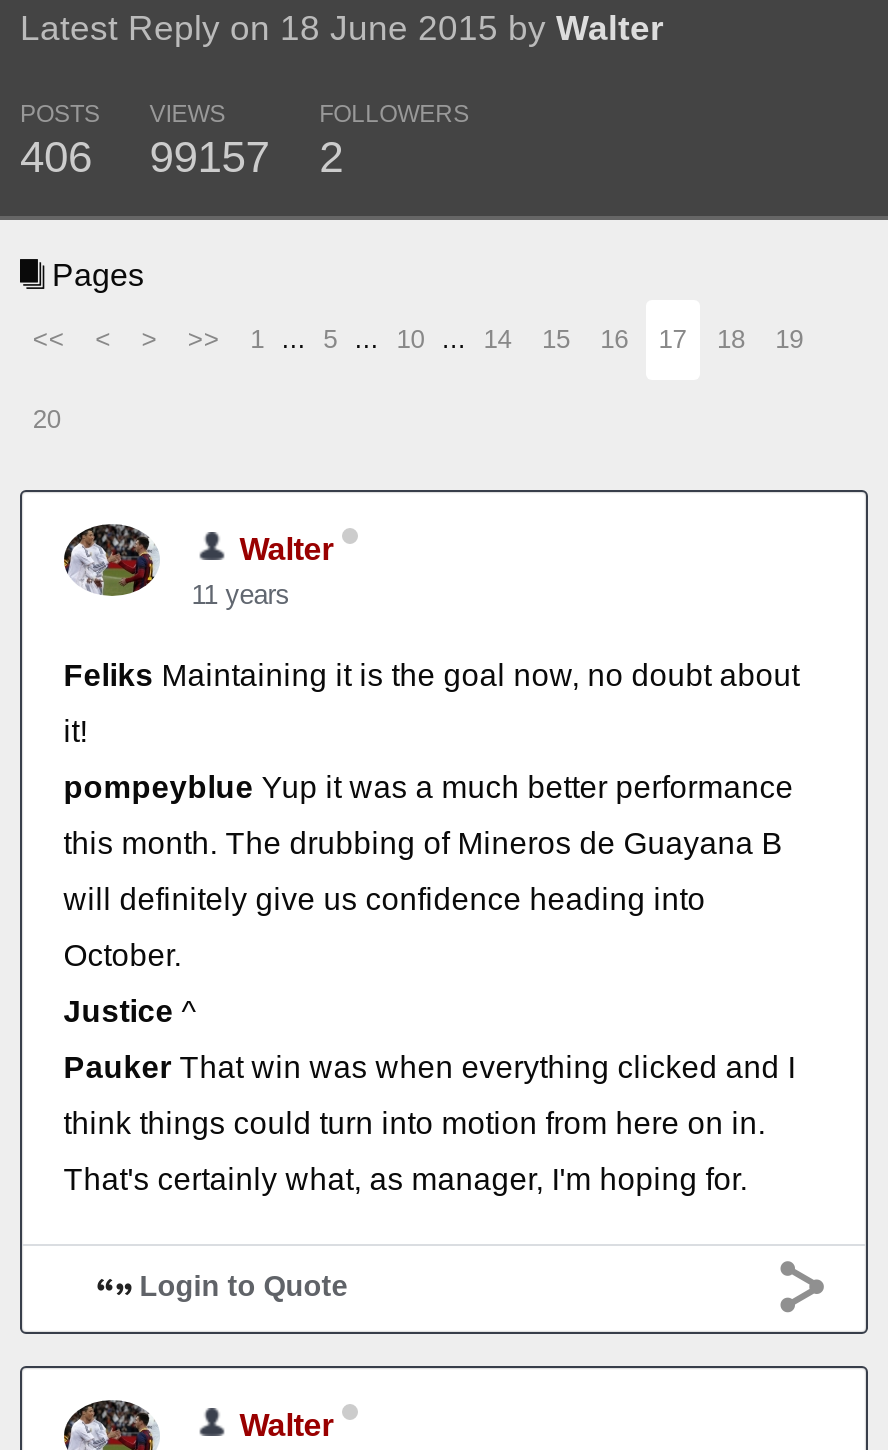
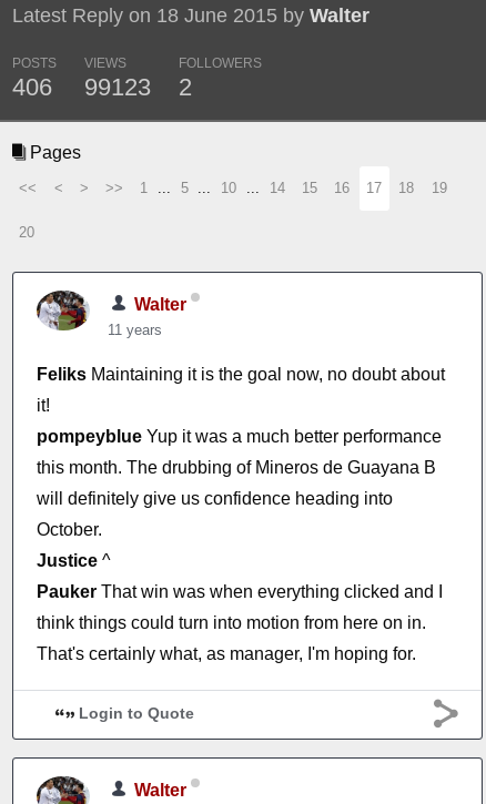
- 406 99157 2
+ 406 99123 2
